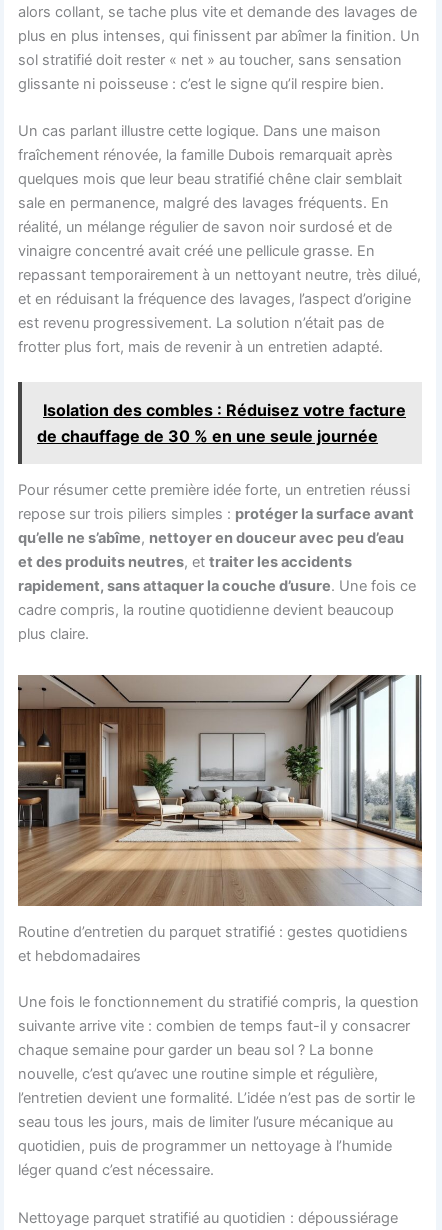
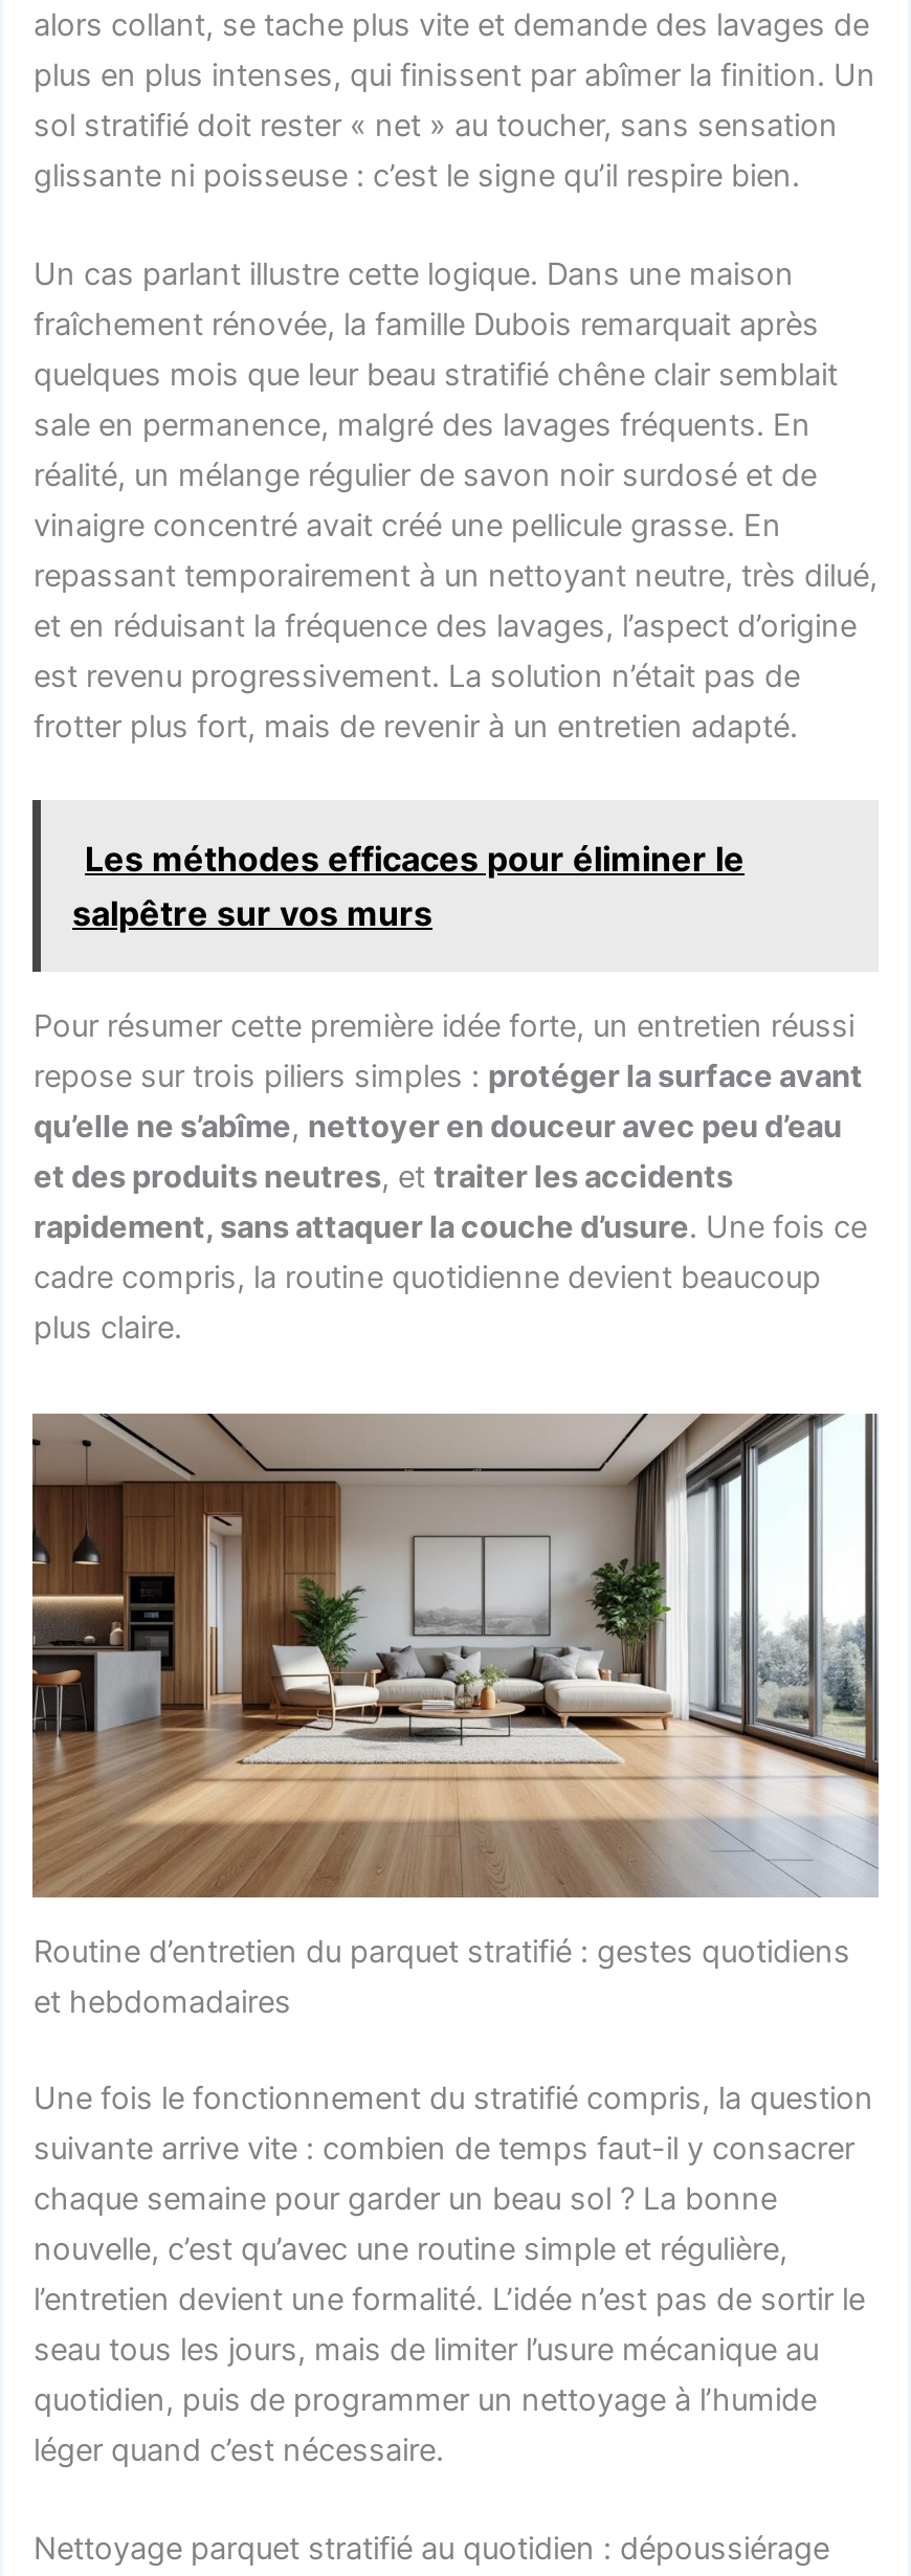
- Isolation des combles : Réduisez votre facture
- de chauffage de 30 % en une seule journée
+ Les méthodes efficaces pour éliminer le
+ salpêtre sur vos murs
